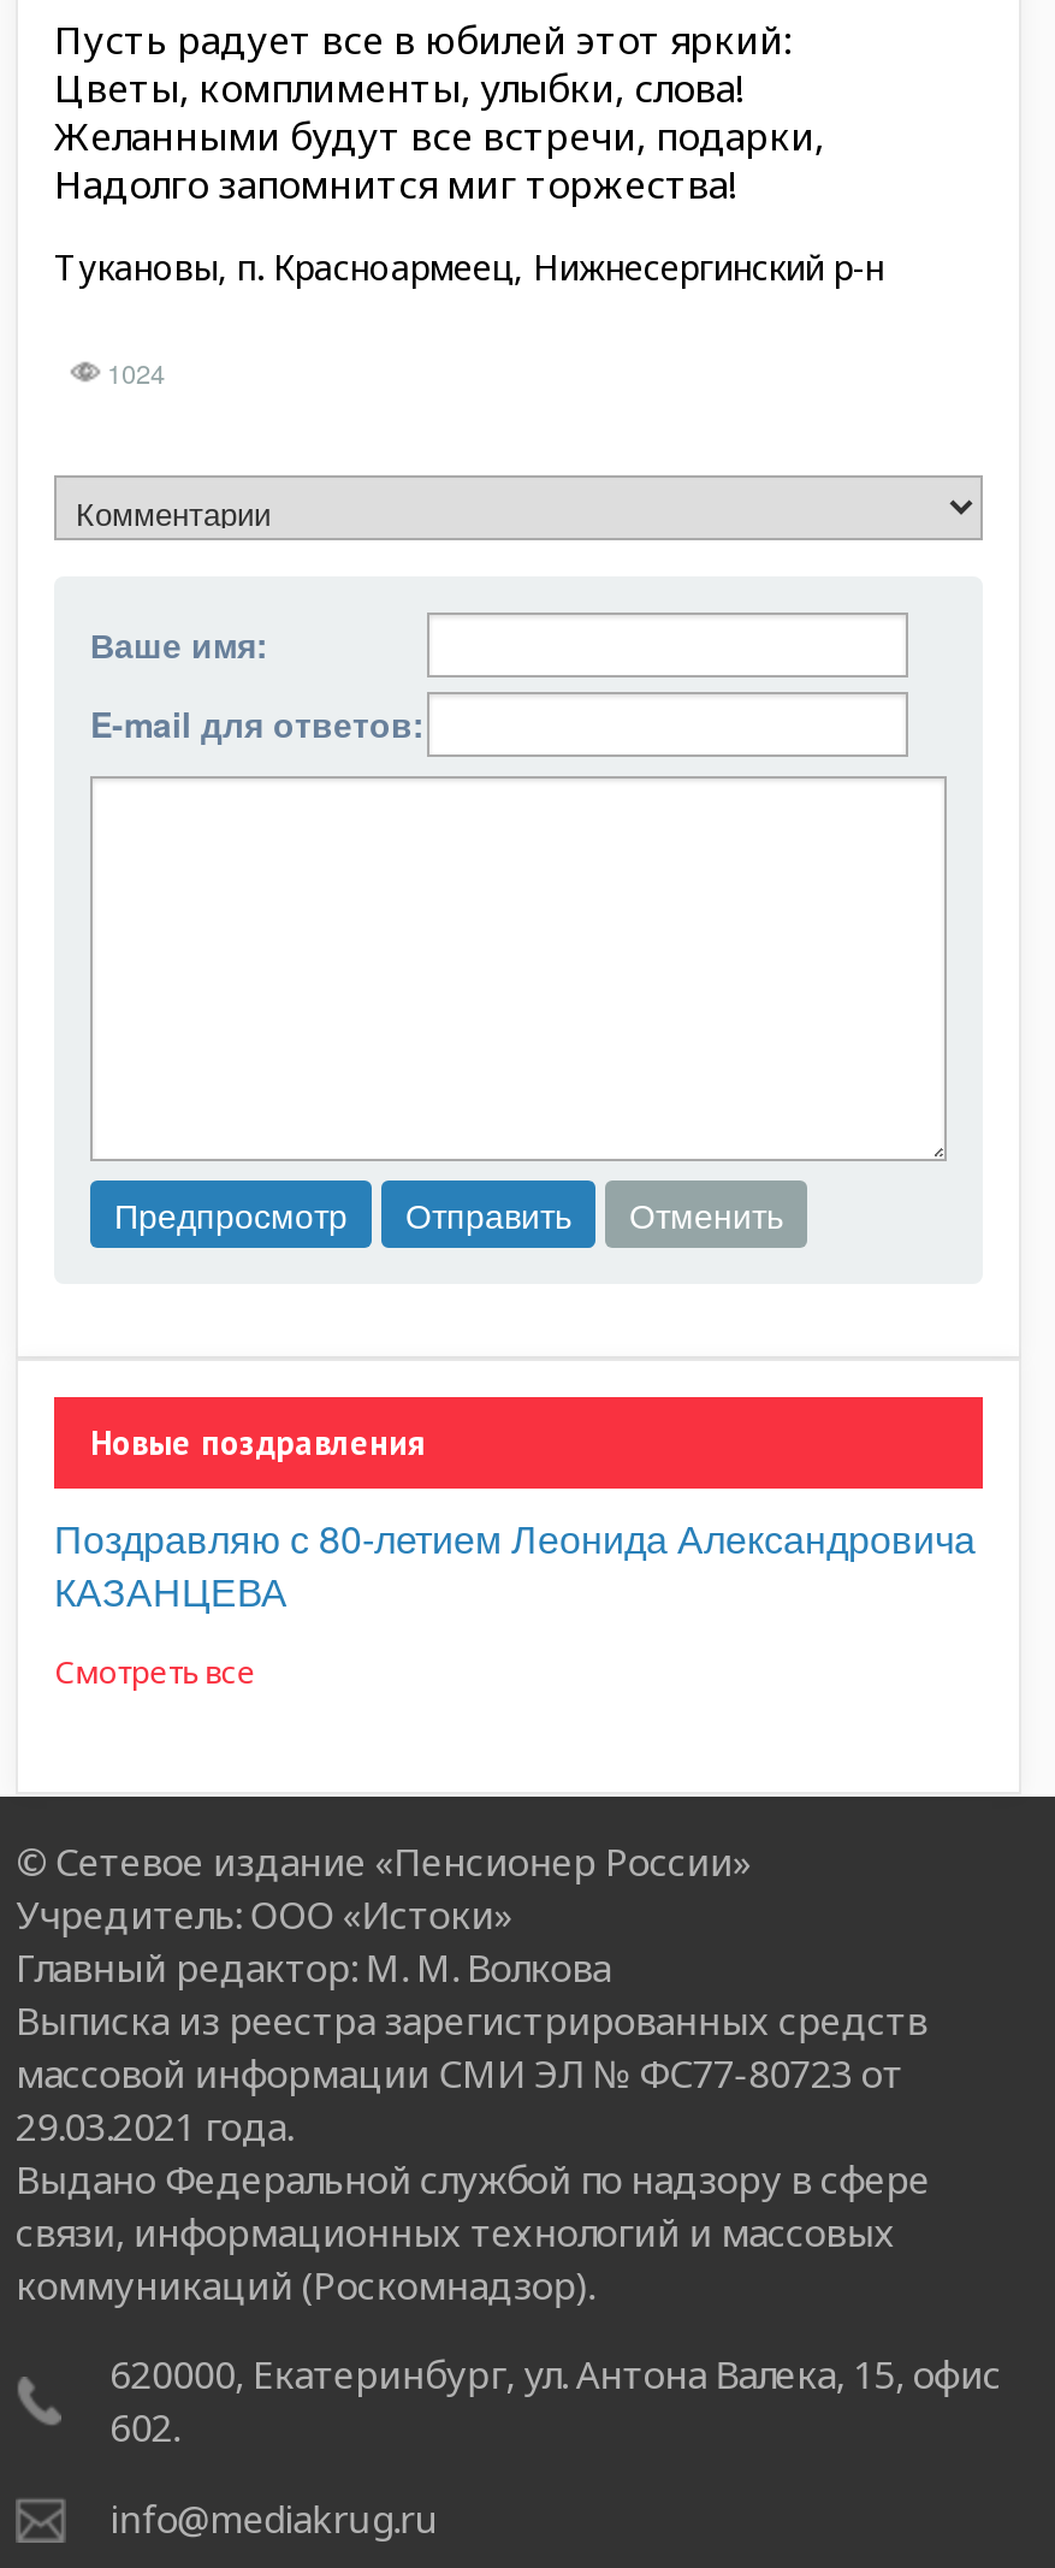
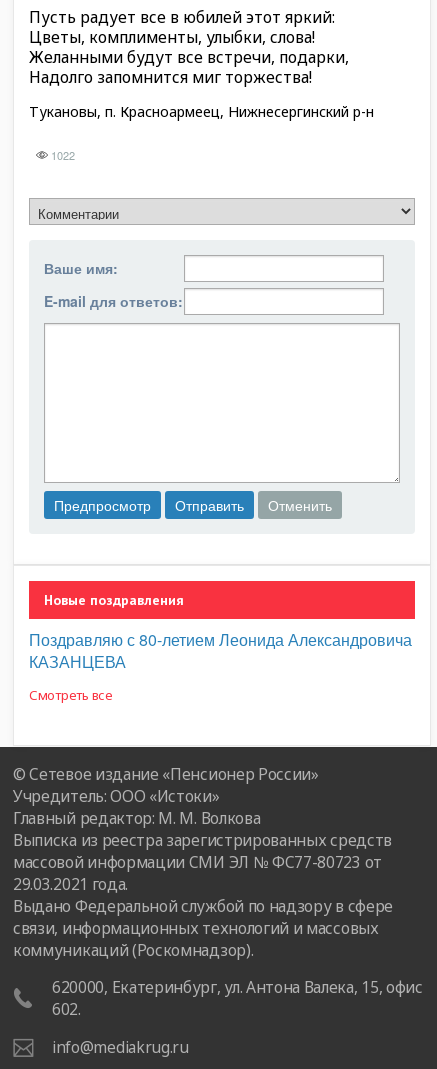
- 1024
+ 1022
